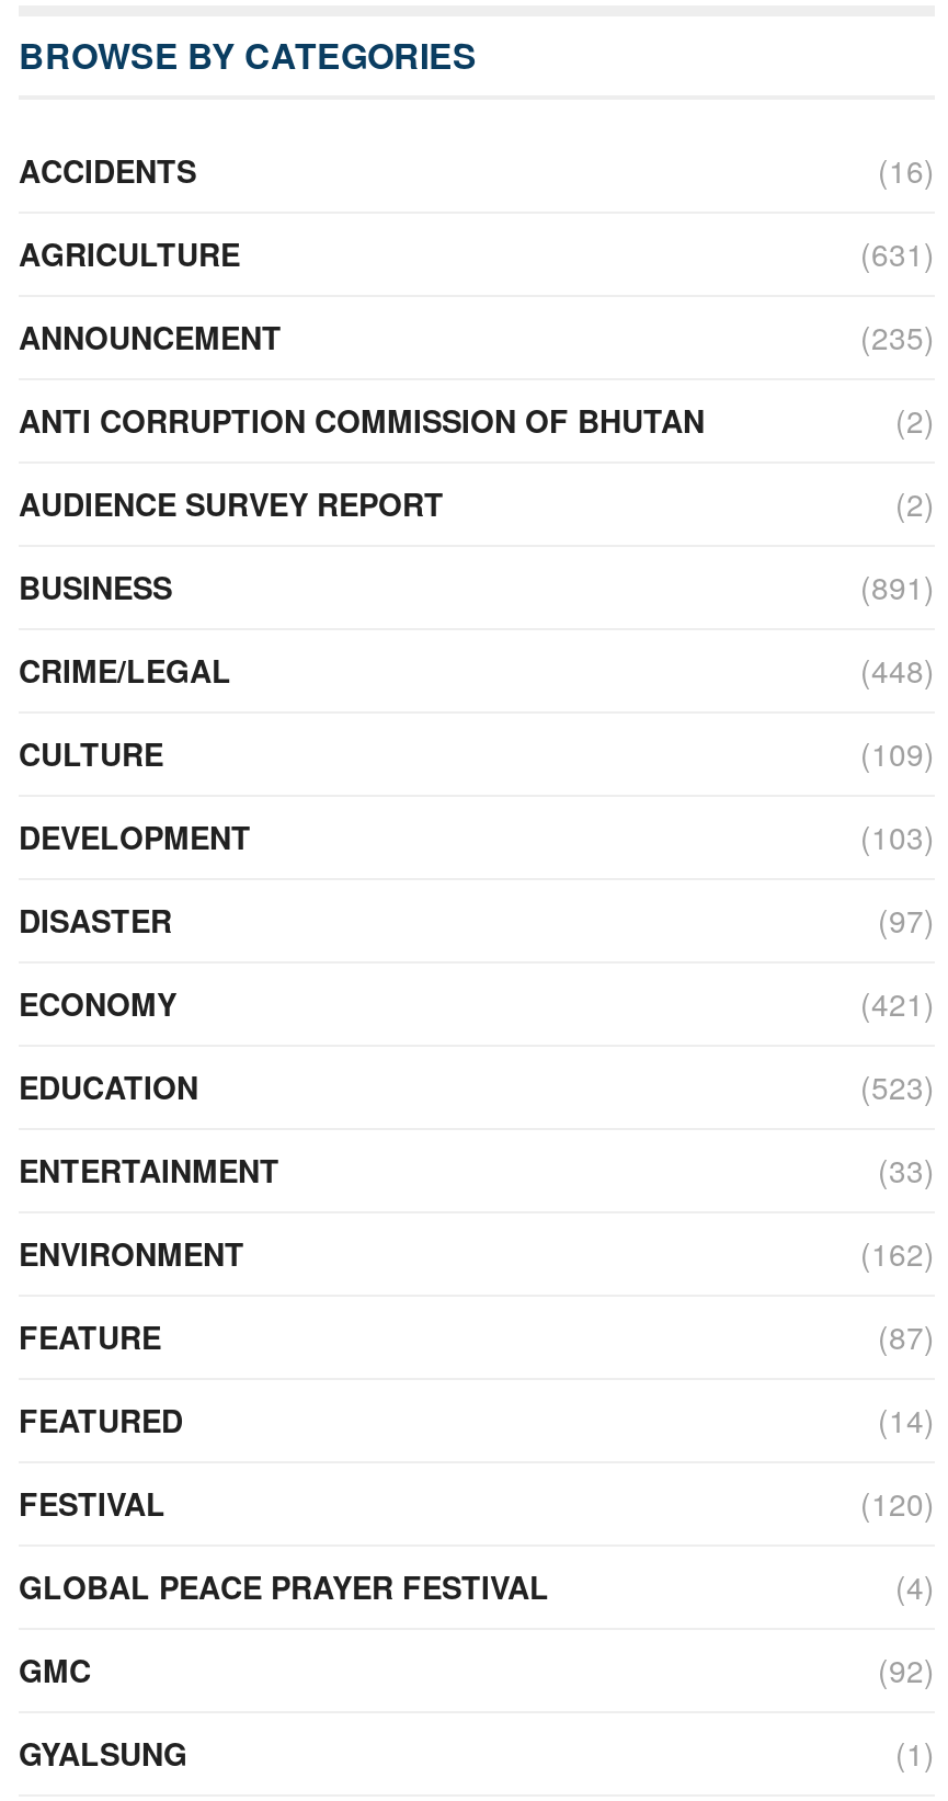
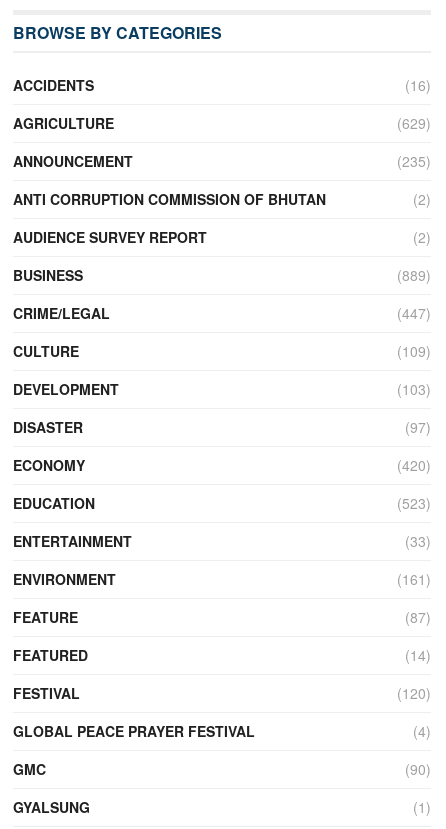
- (631)
+ (629)

- (891)
+ (889)

- (448)
+ (447)

- (421)
+ (420)

- (162)
+ (161)

- (92)
+ (90)
